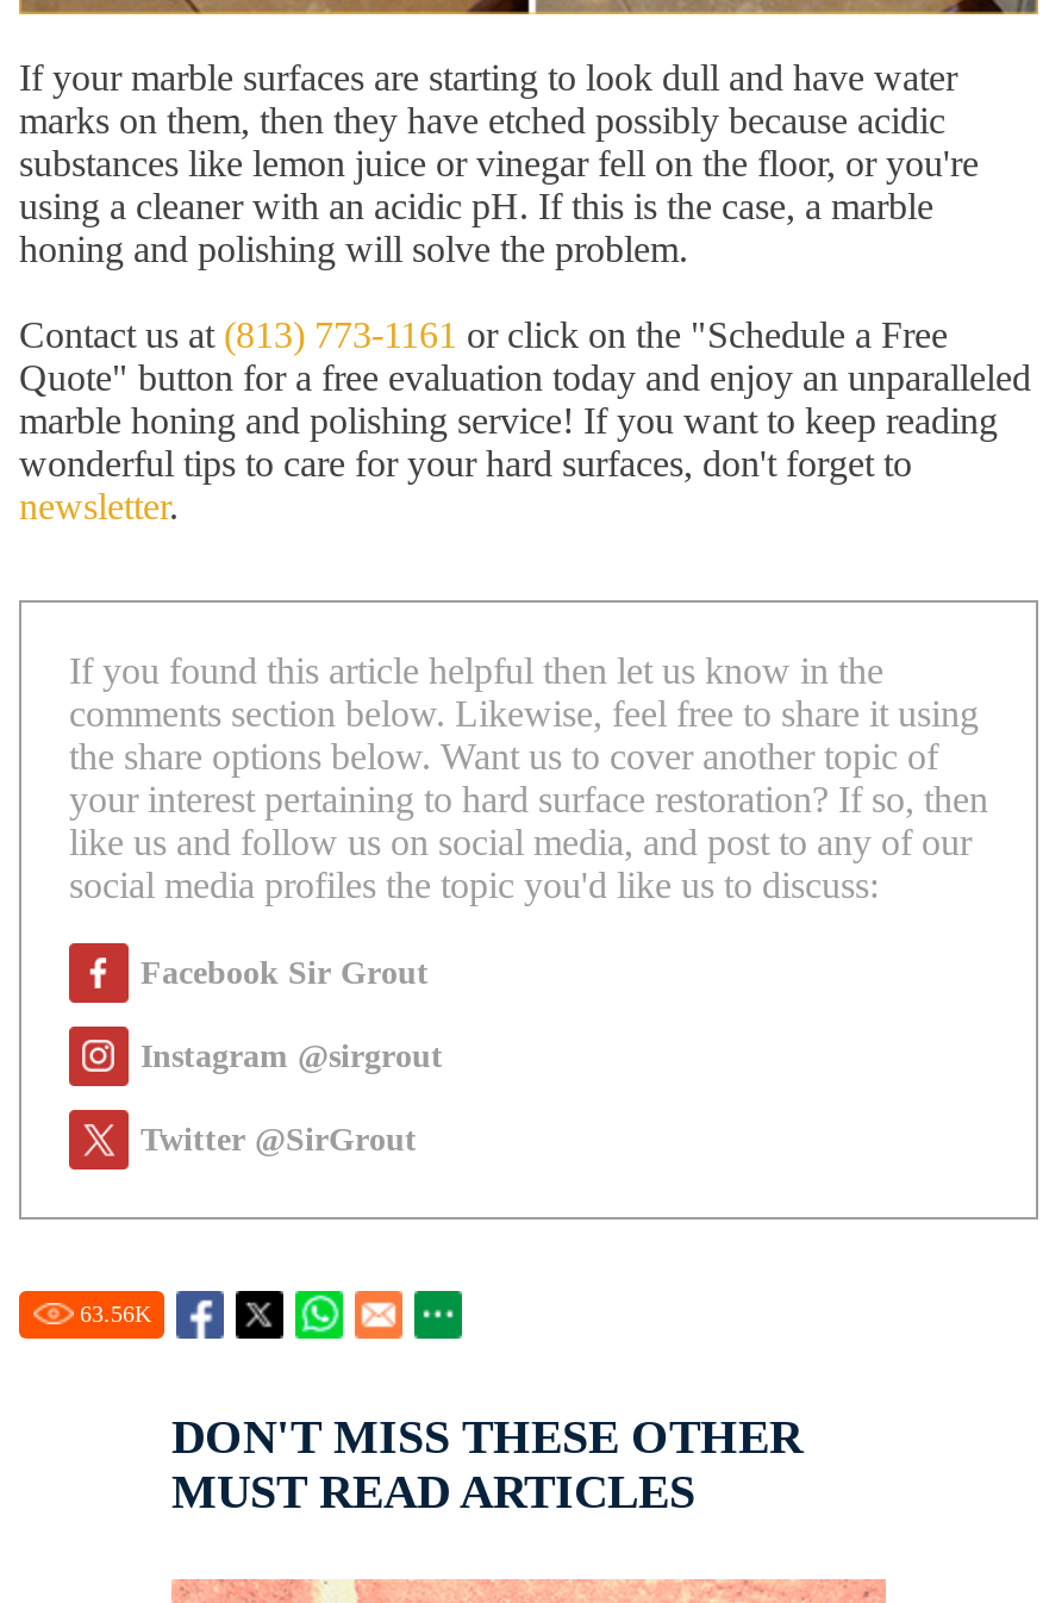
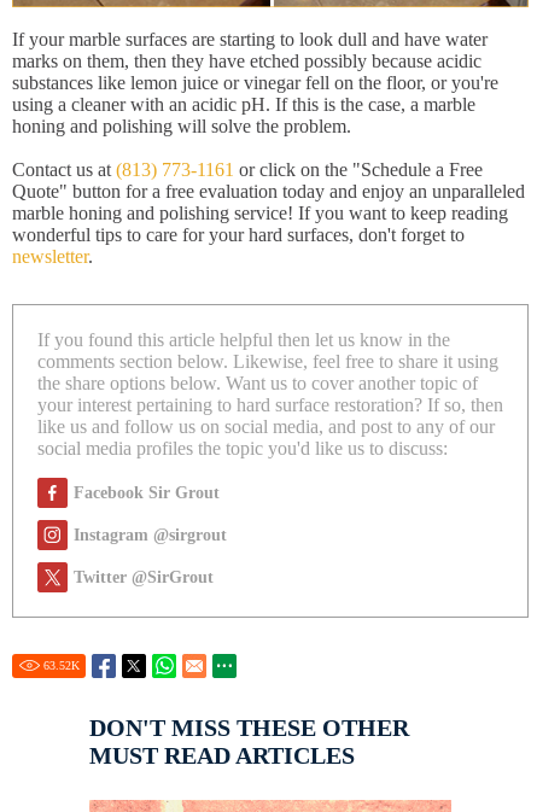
- 63.56K
+ 63.52K
